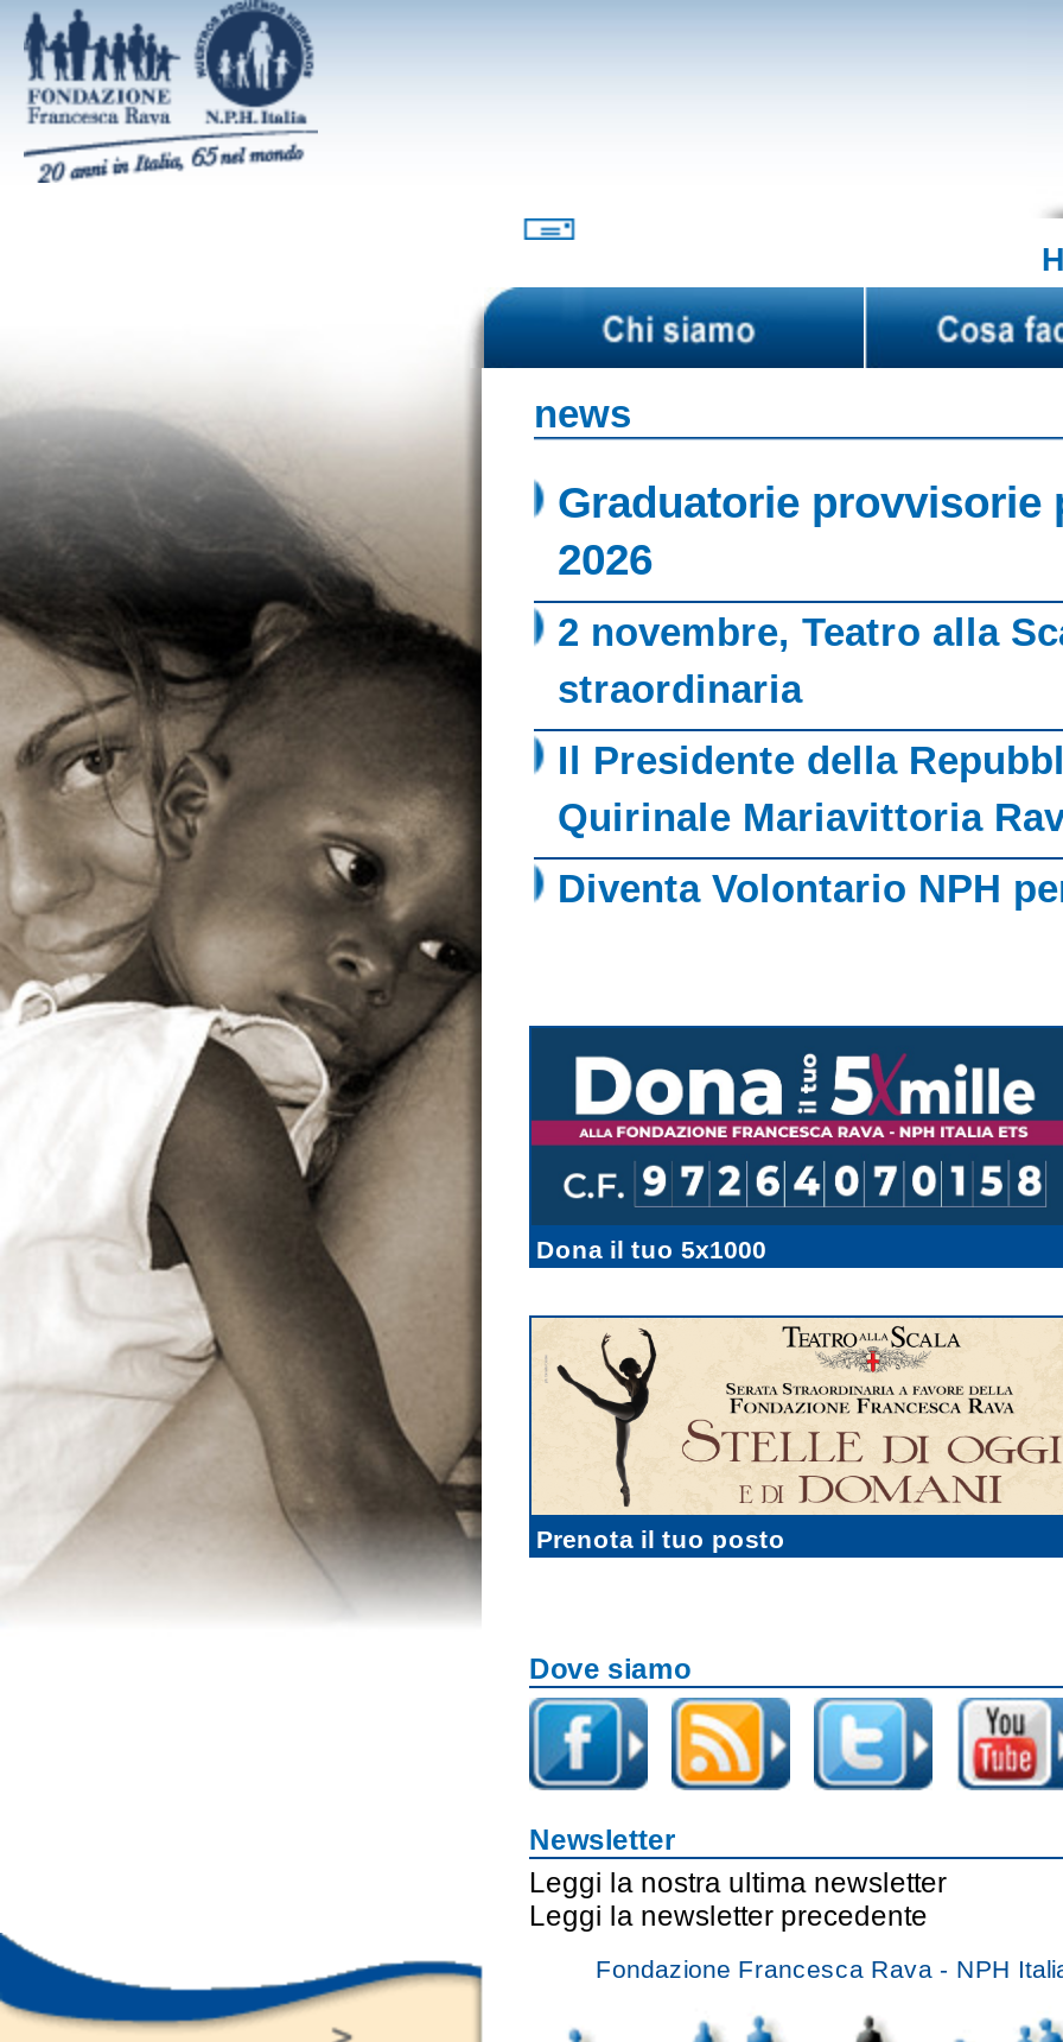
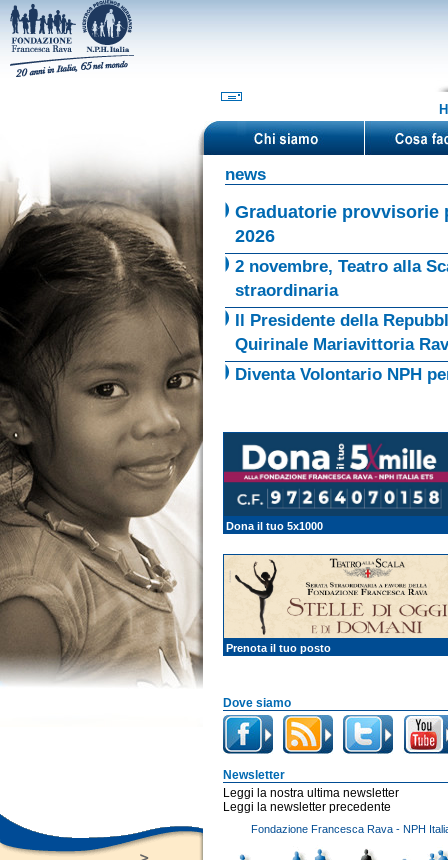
- [image]
+ [image]
